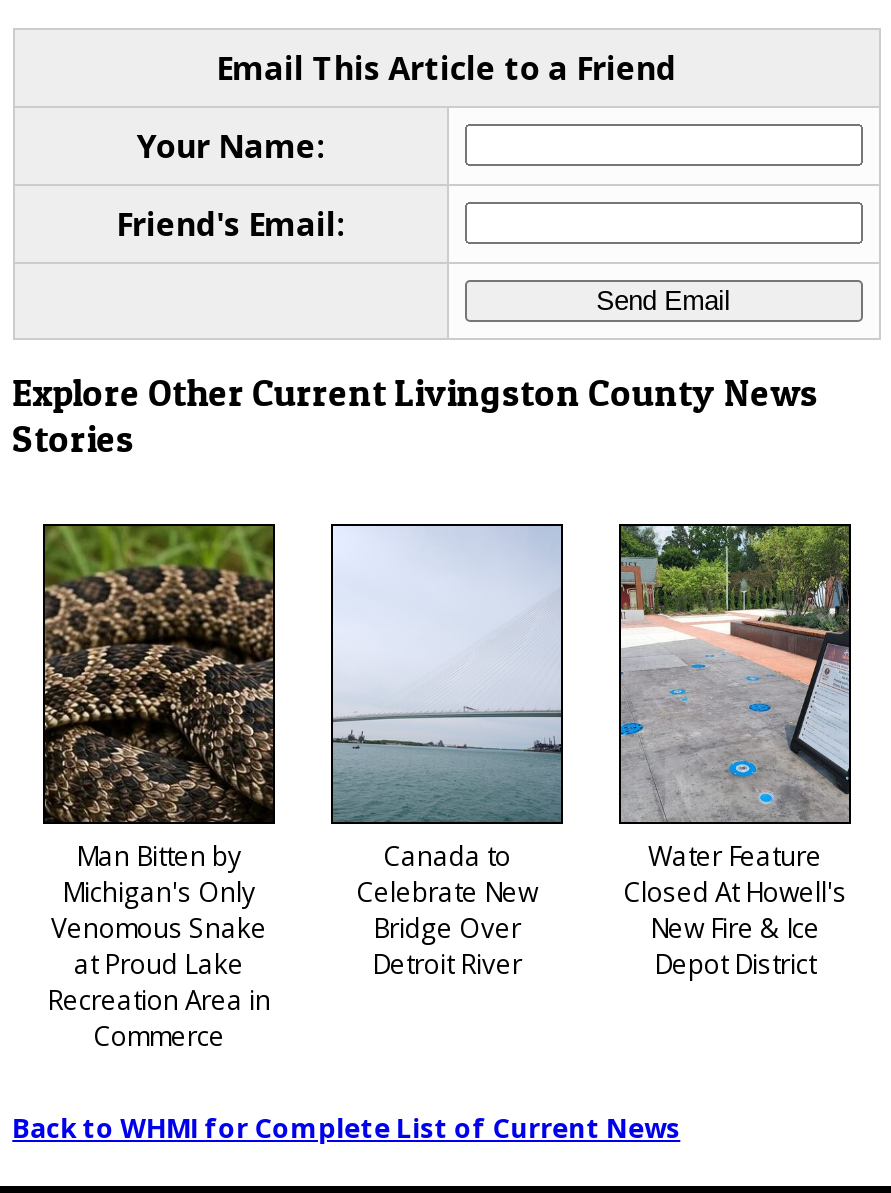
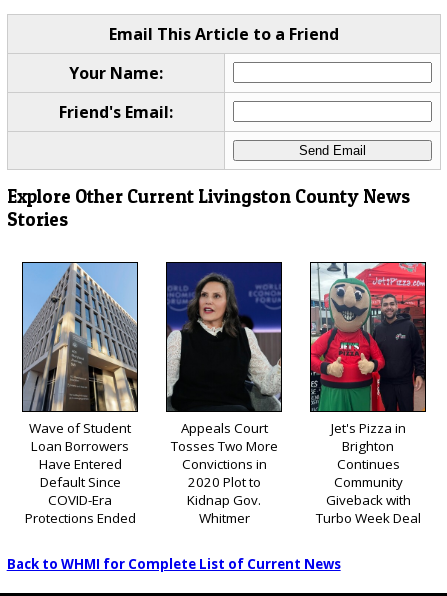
- [image]
- Man Bitten by
- Michigan's Only
- Venomous Snake
- at Proud Lake
- Recreation Area in
- Commerce
+ [image]
+ Wave of Student
+ Loan Borrowers
+ Have Entered
+ Default Since
+ COVID-Era
+ Protections Ended

- [image]
- Canada to
- Celebrate New
- Bridge Over
- Detroit River
+ [image]
+ Appeals Court
+ Tosses Two More
+ Convictions in
+ 2020 Plot to
+ Kidnap Gov.
+ Whitmer

- [image]
- Water Feature
- Closed At Howell's
- New Fire & Ice
- Depot District
+ [image]
+ Jet's Pizza in
+ Brighton
+ Continues
+ Community
+ Giveback with
+ Turbo Week Deal
